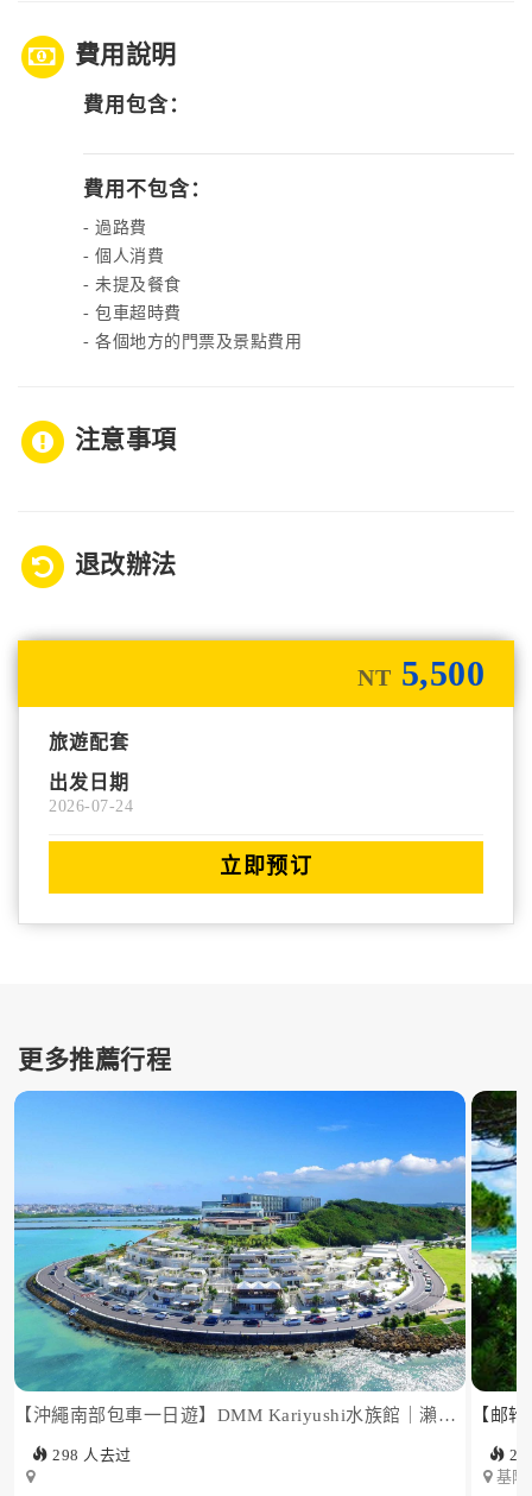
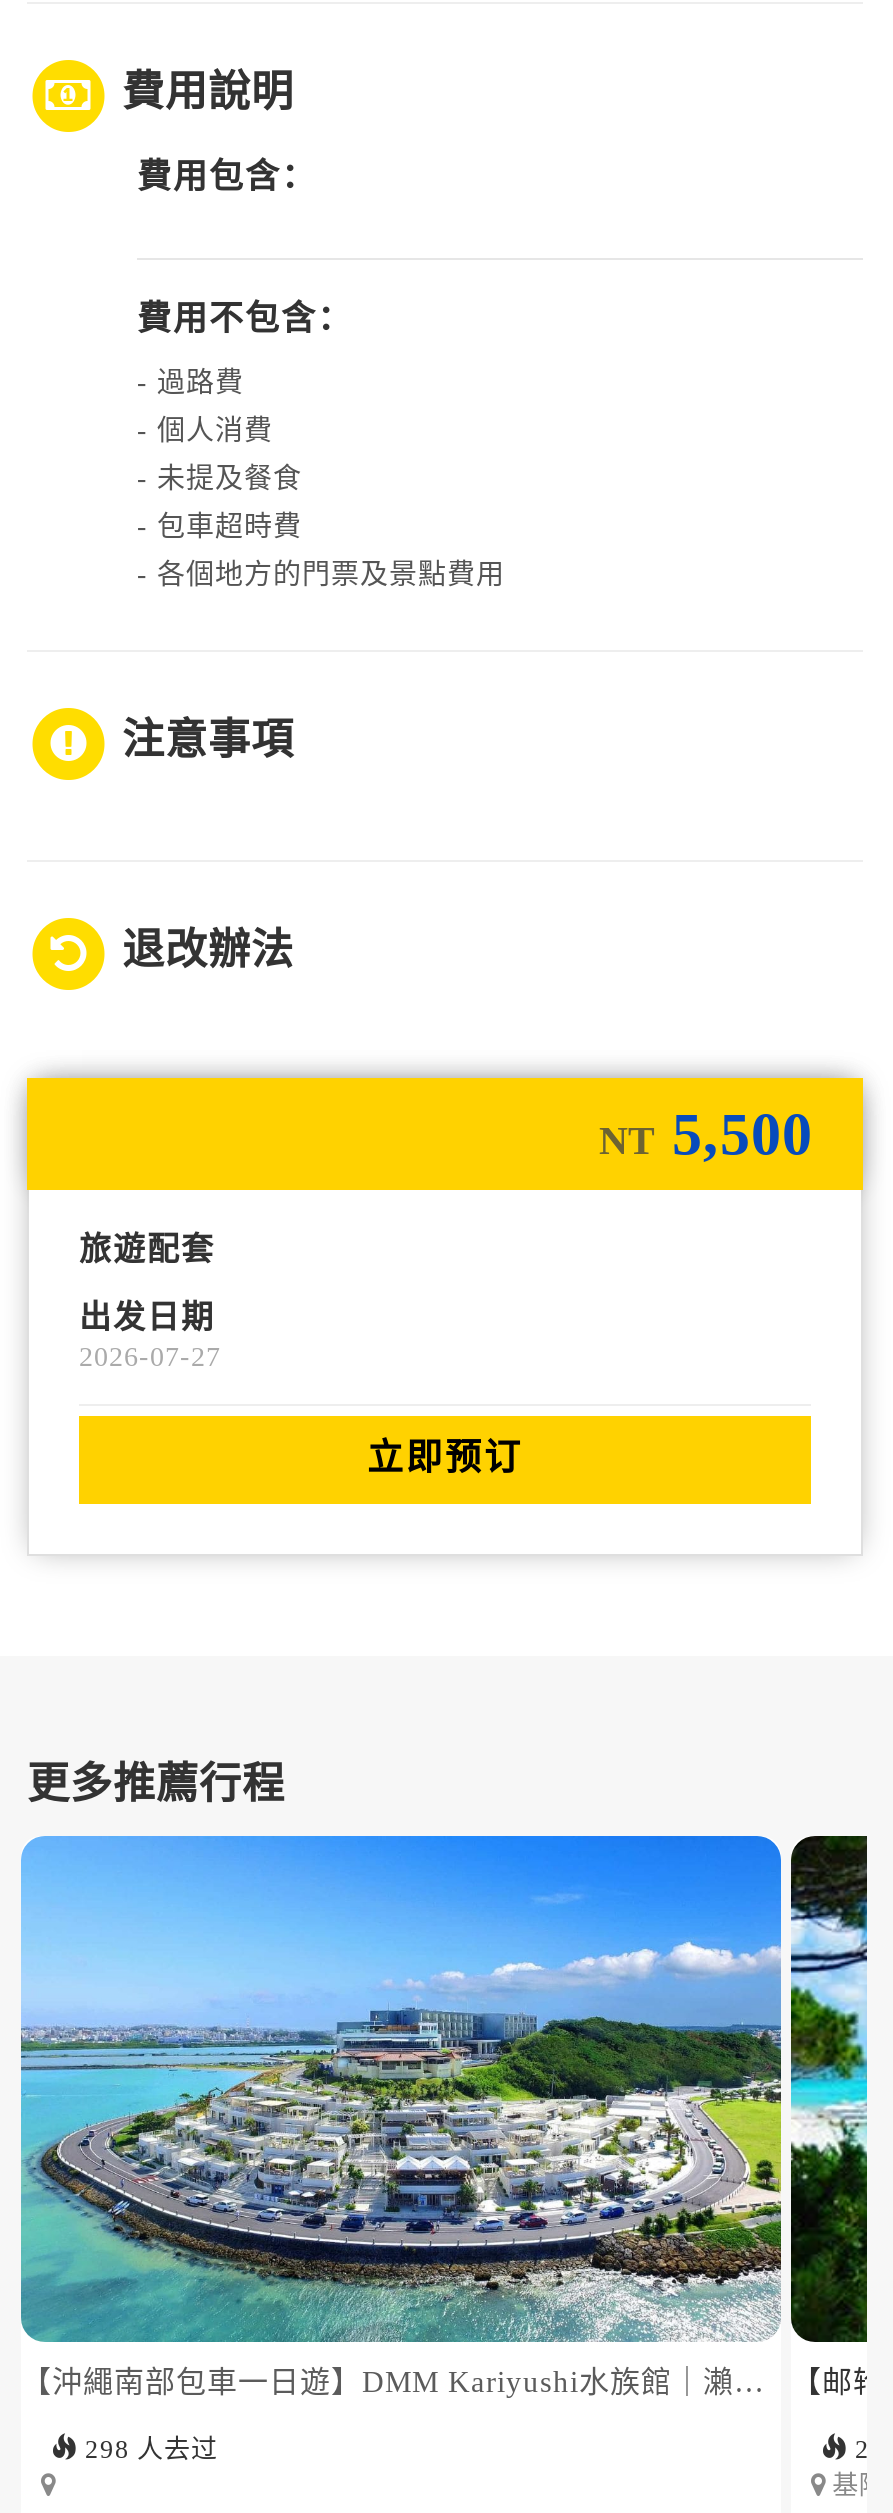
- 2026-07-24
+ 2026-07-27
